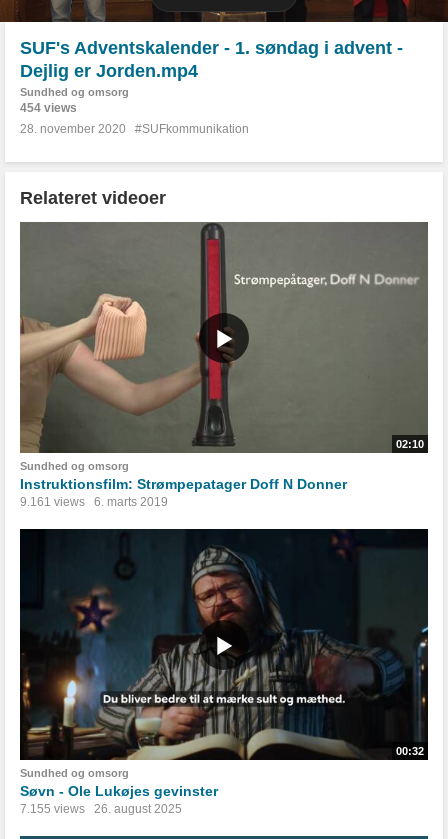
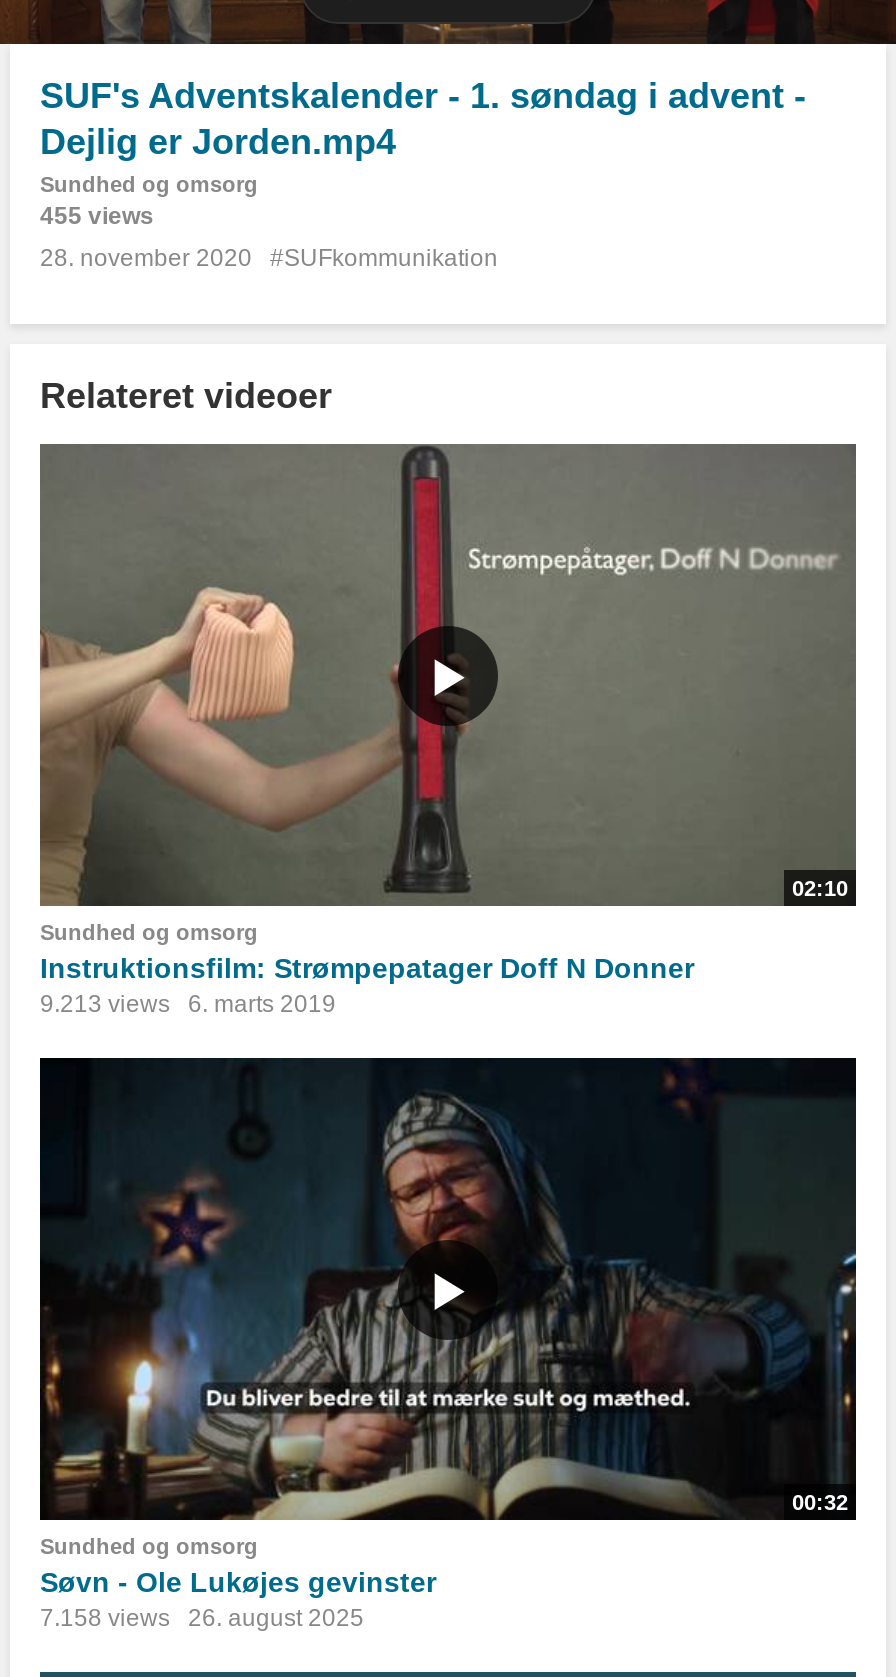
- 454 views
+ 455 views

- 9.161 views 6. marts 2019
+ 9.213 views 6. marts 2019

- 7.155 views 26. august 2025
+ 7.158 views 26. august 2025
